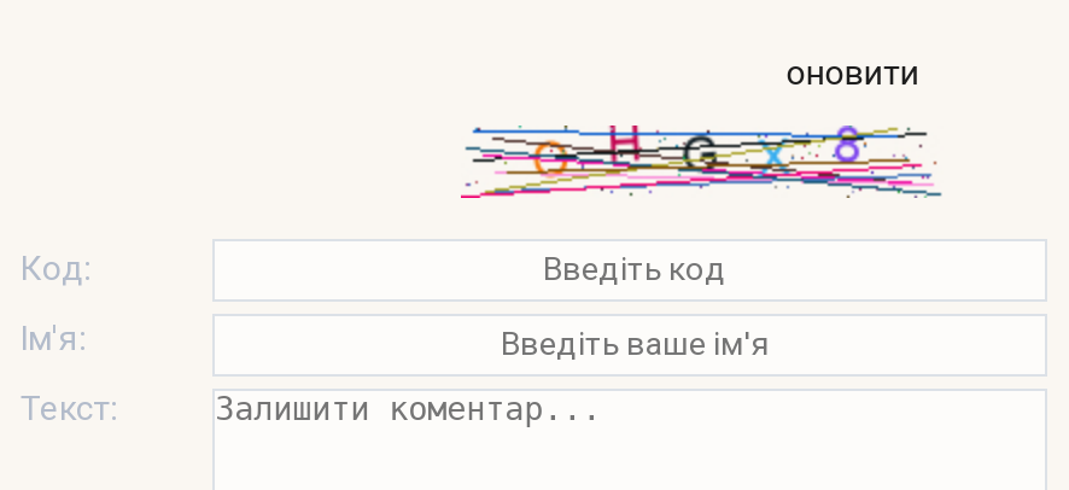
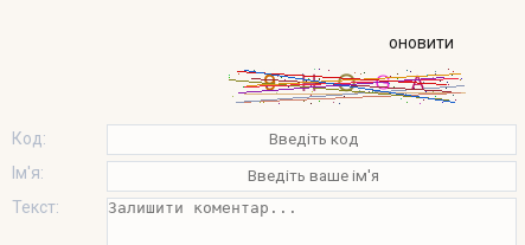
- [image]
+ [image]
